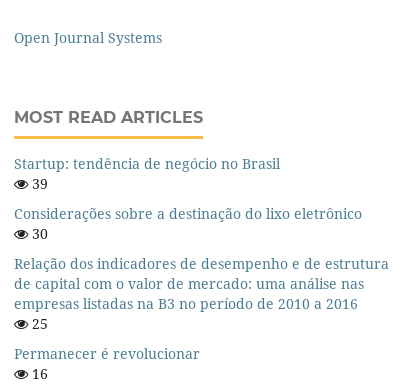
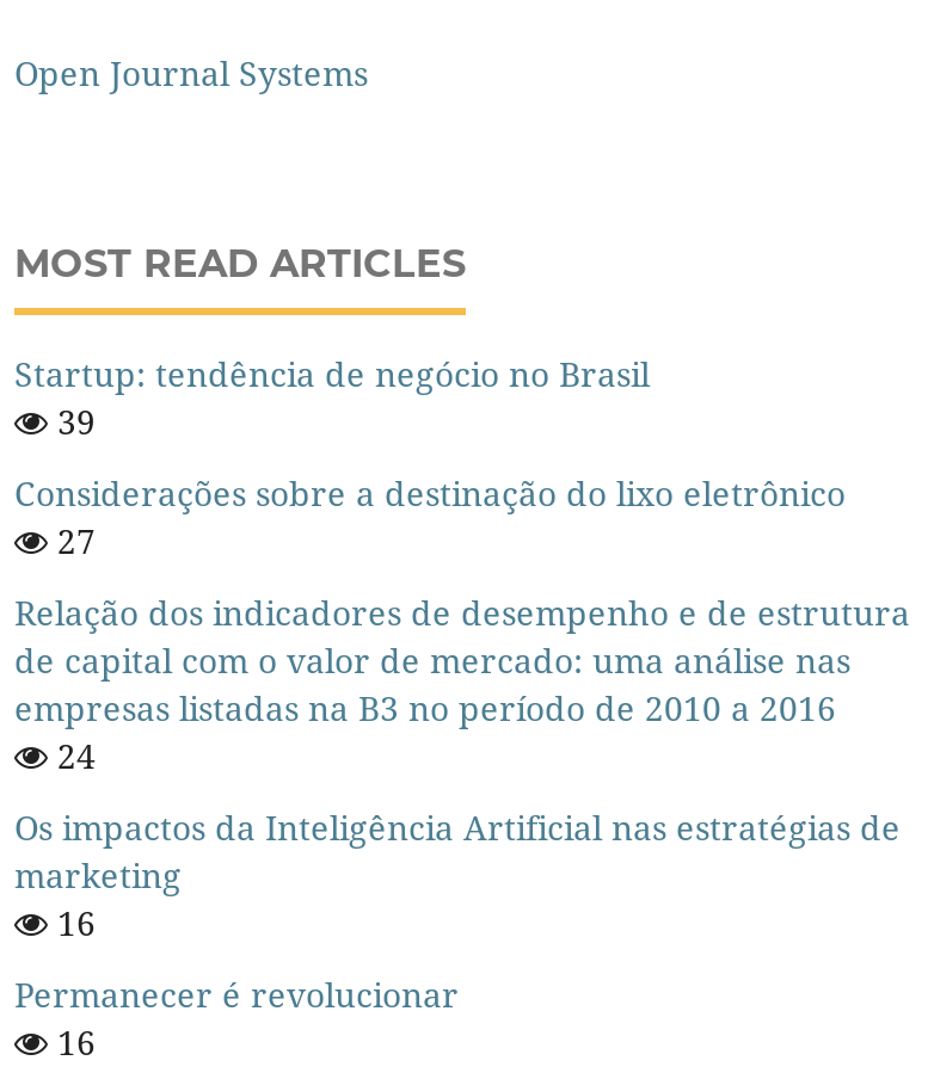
- 30
+ 27

- 25
+ 24
+ Os impactos da Inteligência Artificial nas estratégias de
+ marketing
+ 16
